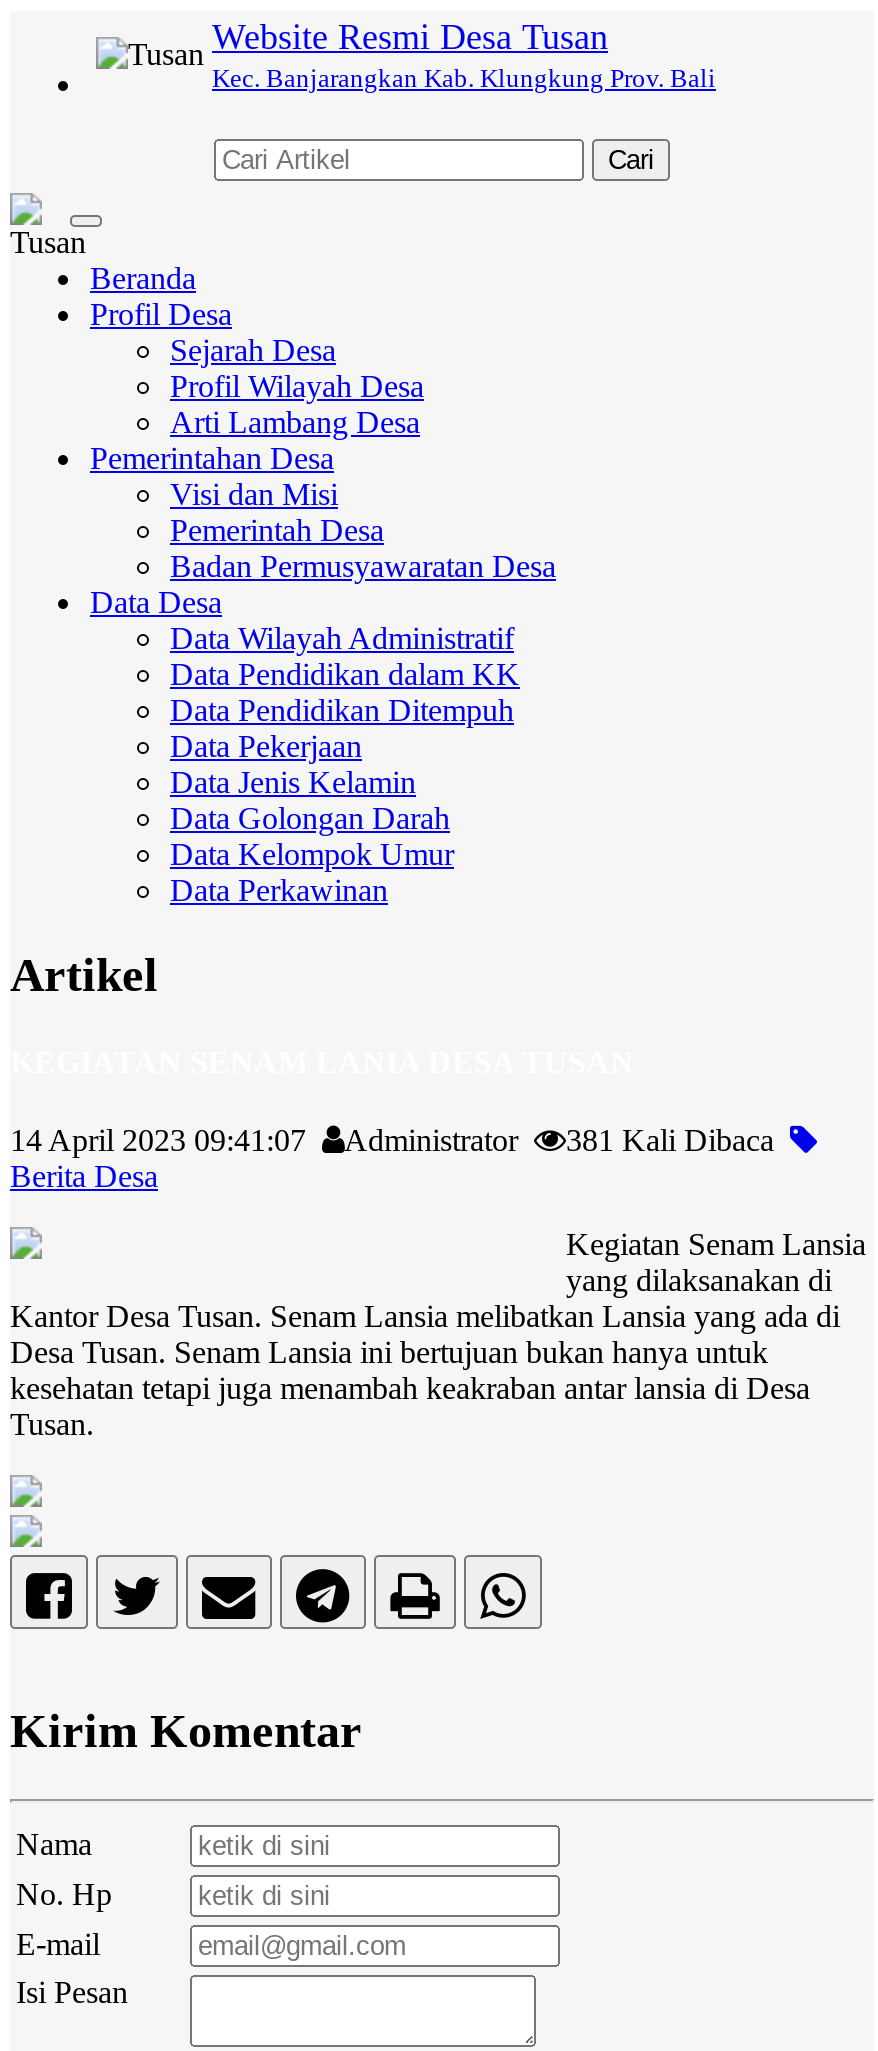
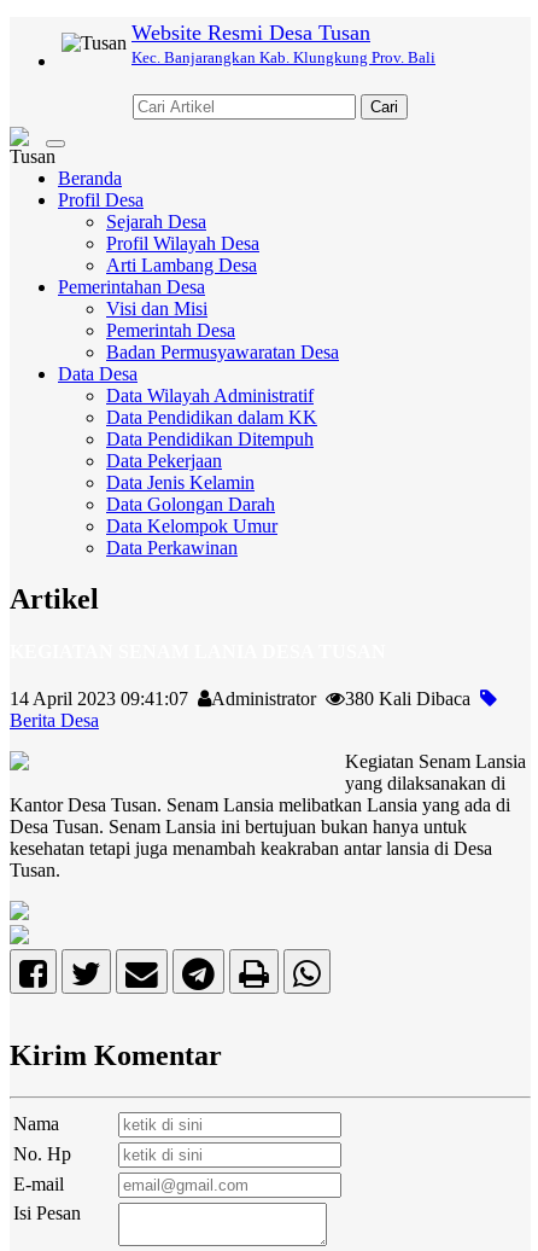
- 14 April 2023 09:41:07 Administrator 381 Kali Dibaca
+ 14 April 2023 09:41:07 Administrator 380 Kali Dibaca
